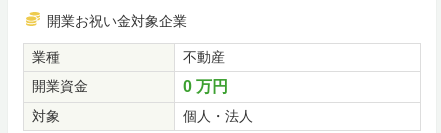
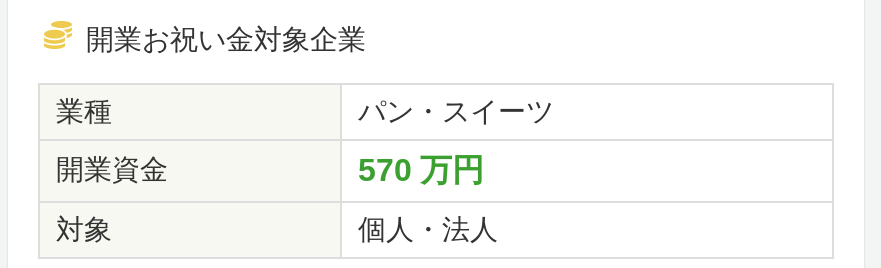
- 不動産
+ パン・スイーツ

- 0 万円
+ 570 万円
